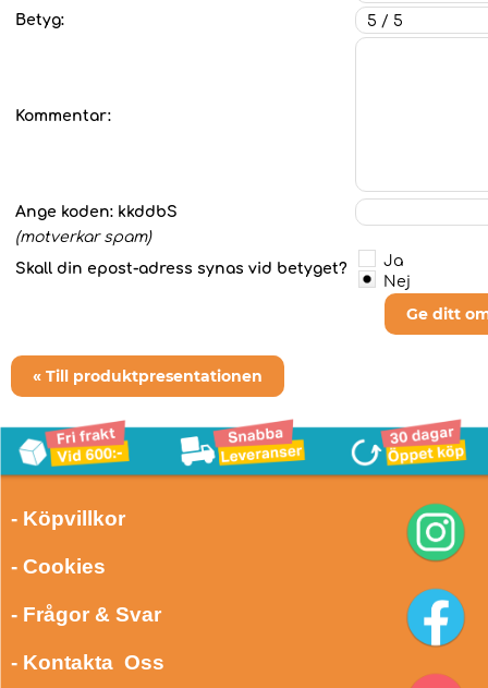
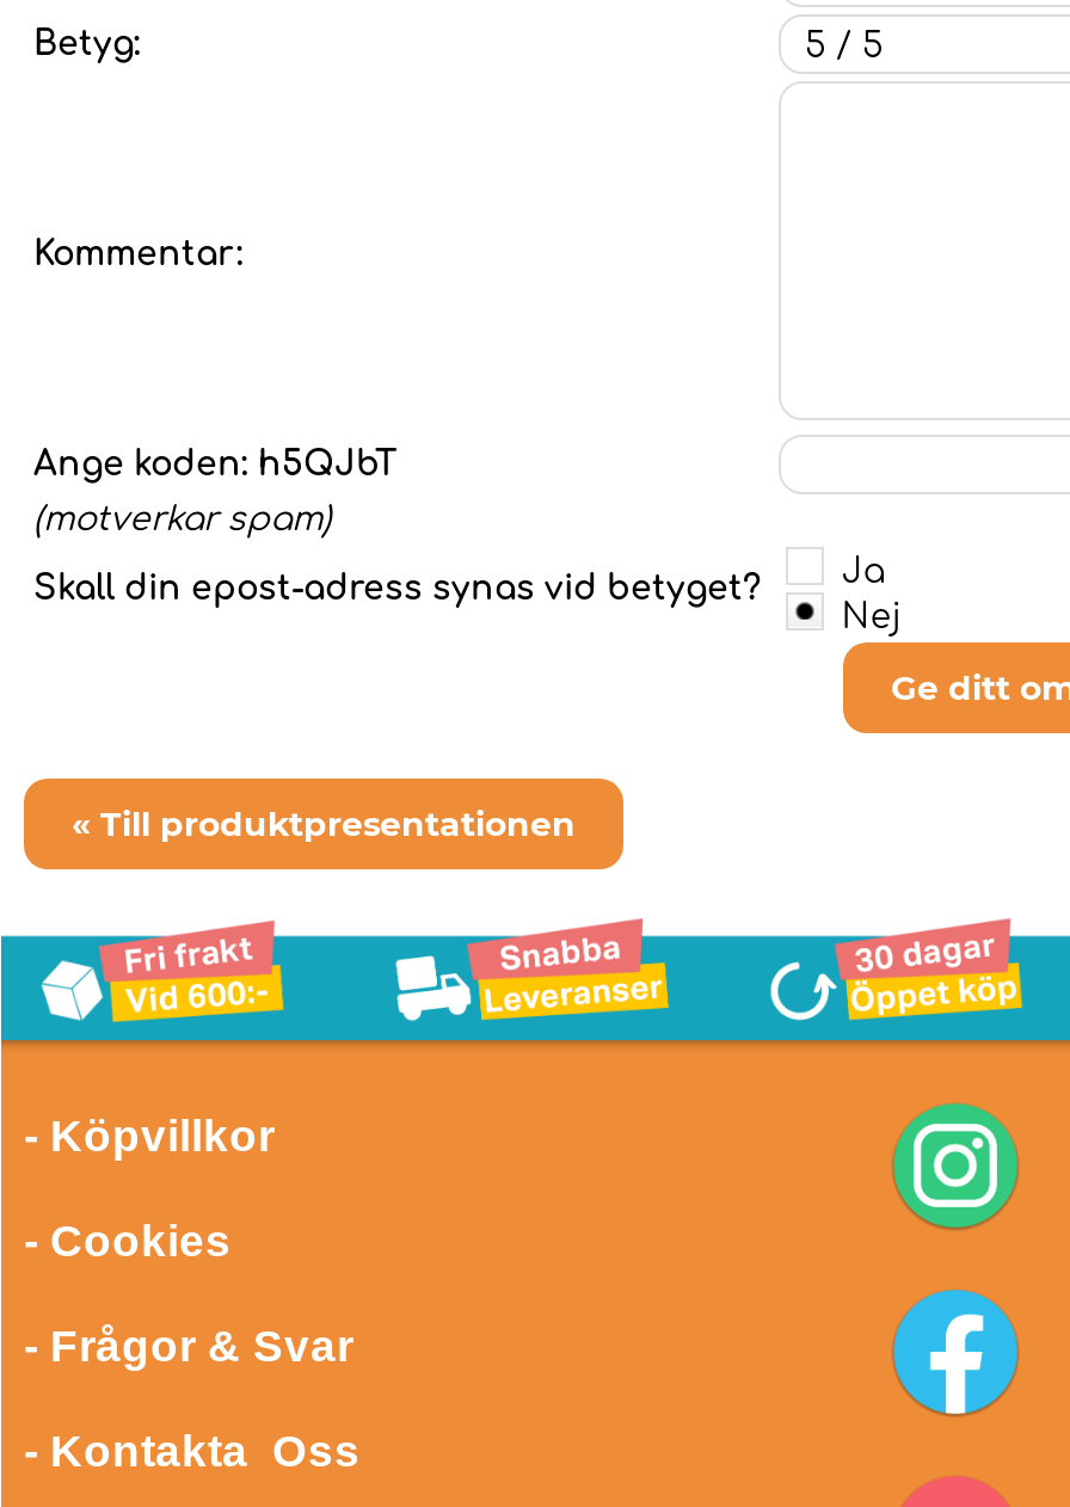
- Ange koden: kkddbS
+ Ange koden: h5QJbT
